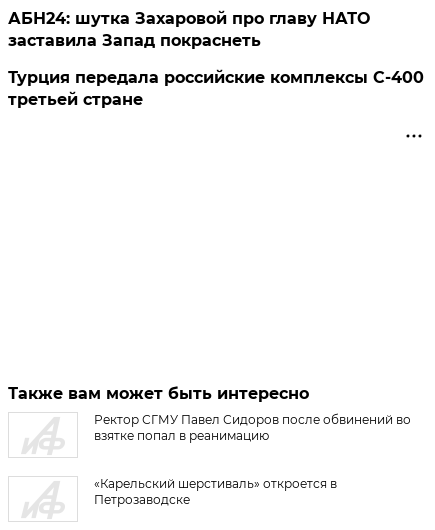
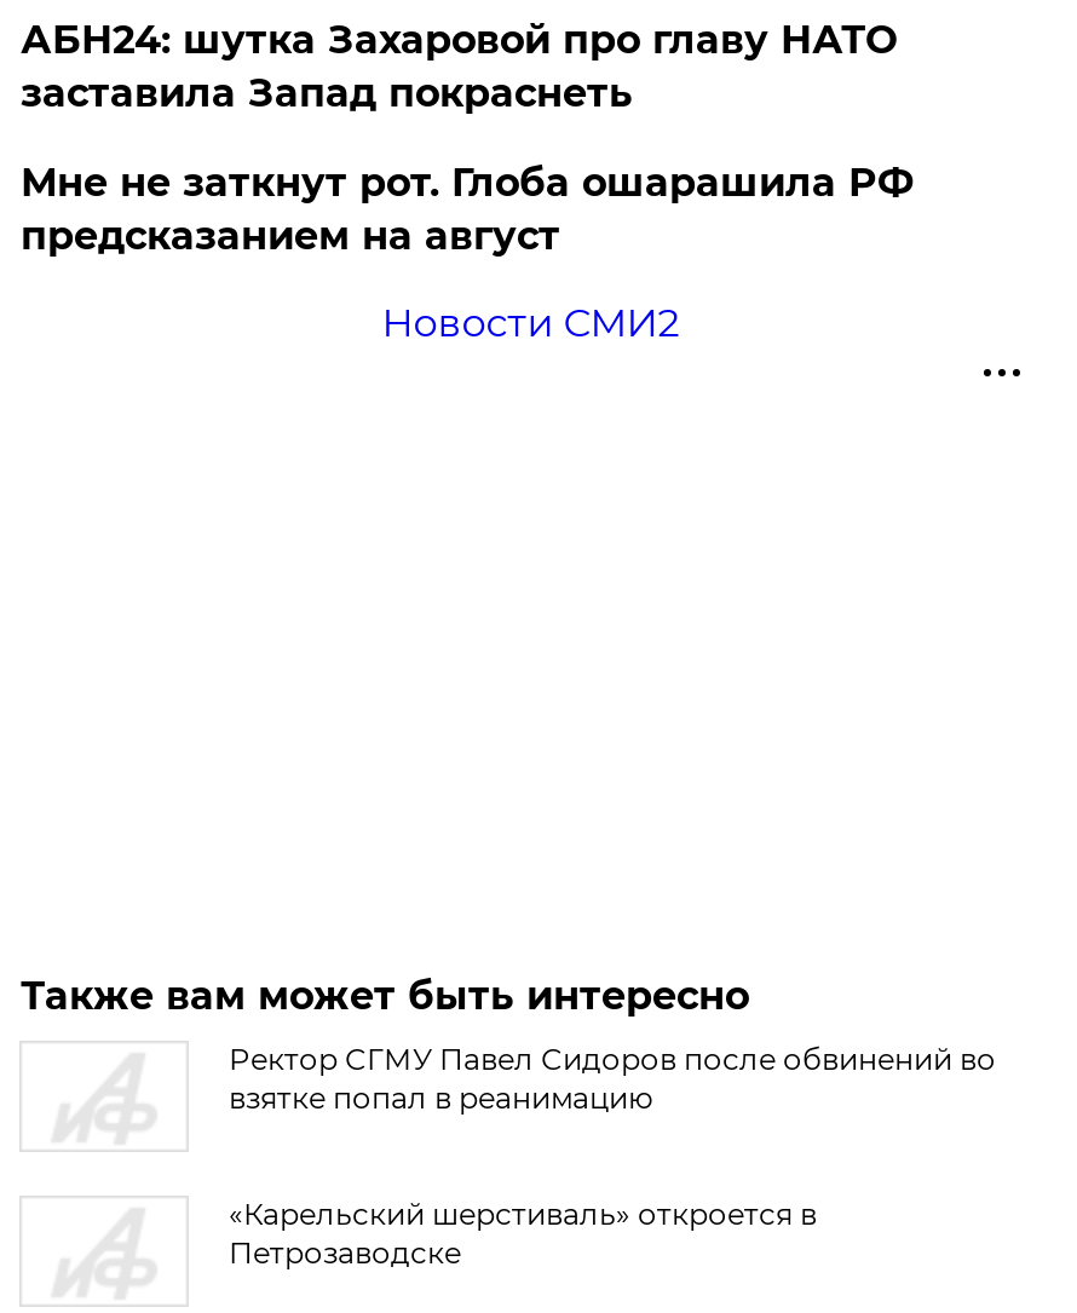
- Турция передала российские комплексы С-400
- третьей стране
+ Мне не заткнут рот. Глоба ошарашила РФ
+ предсказанием на август
+ Новости СМИ2
